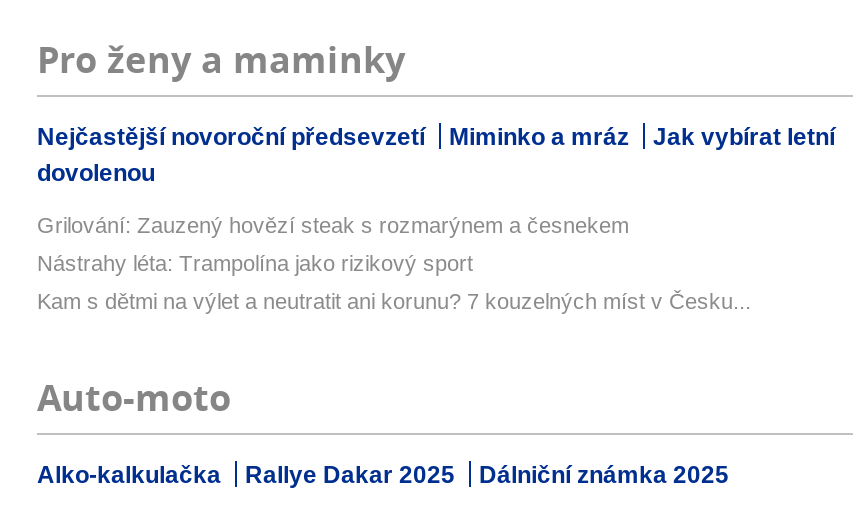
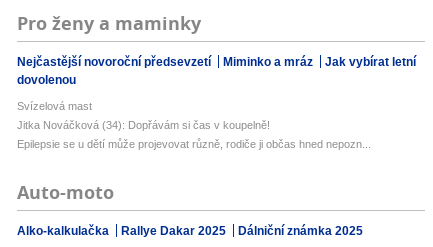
- Grilování: Zauzený hovězí steak s rozmarýnem a česnekem
+ Svízelová mast

- Nástrahy léta: Trampolína jako rizikový sport
+ Jitka Nováčková (34): Dopřávám si čas v koupelně!

- Kam s dětmi na výlet a neutratit ani korunu? 7 kouzelných míst v Česku...
+ Epilepsie se u dětí může projevovat různě, rodiče ji občas hned nepozn...
